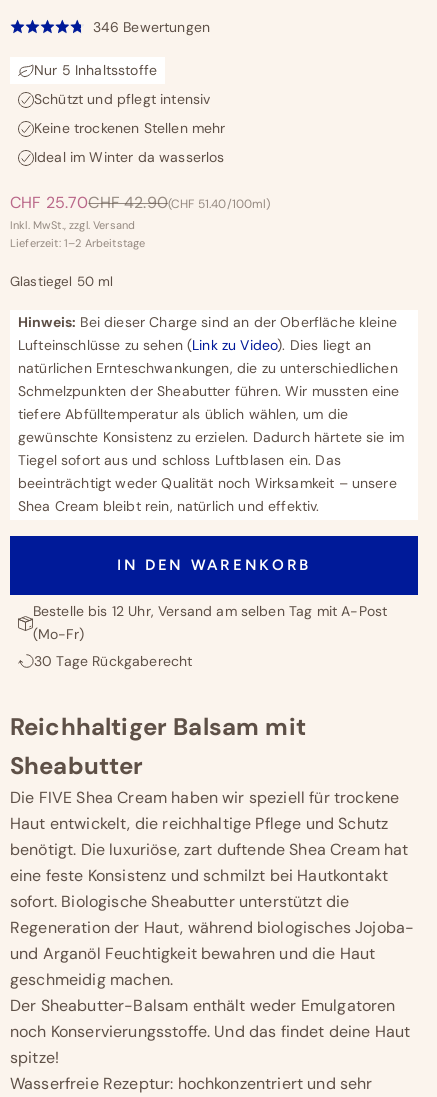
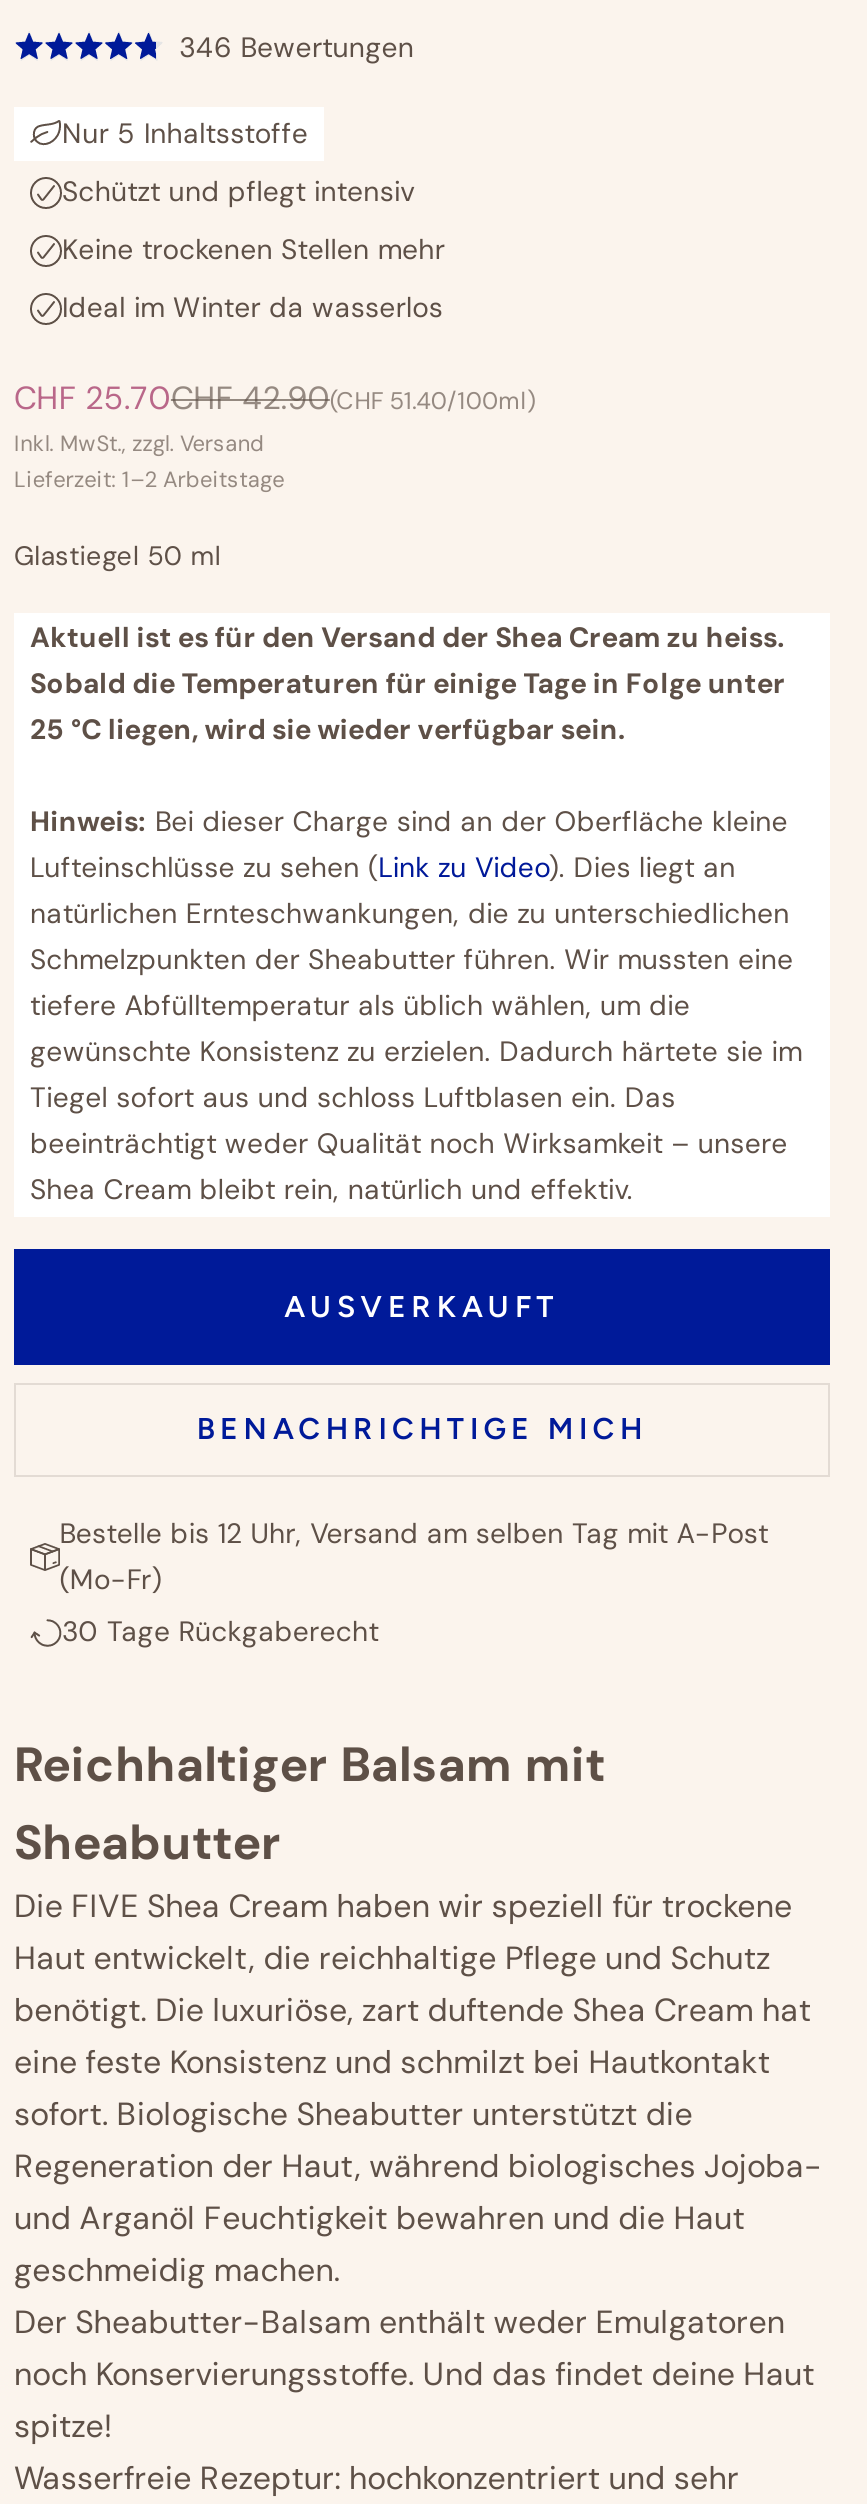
+ Aktuell ist es für den Versand der Shea Cream zu heiss.
+ Sobald die Temperaturen für einige Tage in Folge unter
+ 25 °C liegen, wird sie wieder verfügbar sein.

- IN DEN WARENKORB
+ AUSVERKAUFT
+ BENACHRICHTIGE MICH
